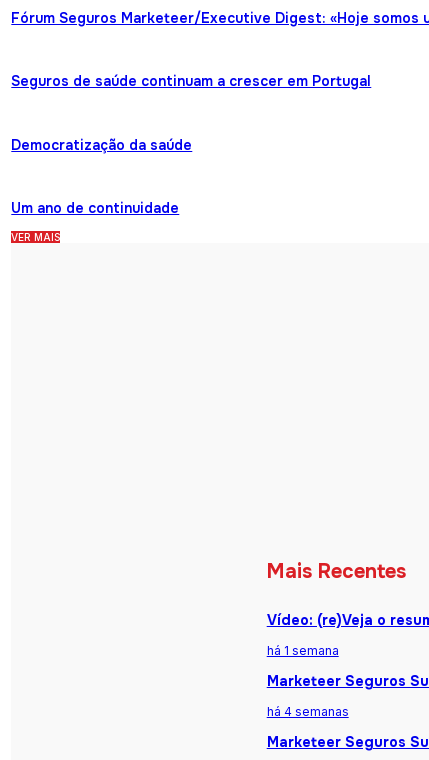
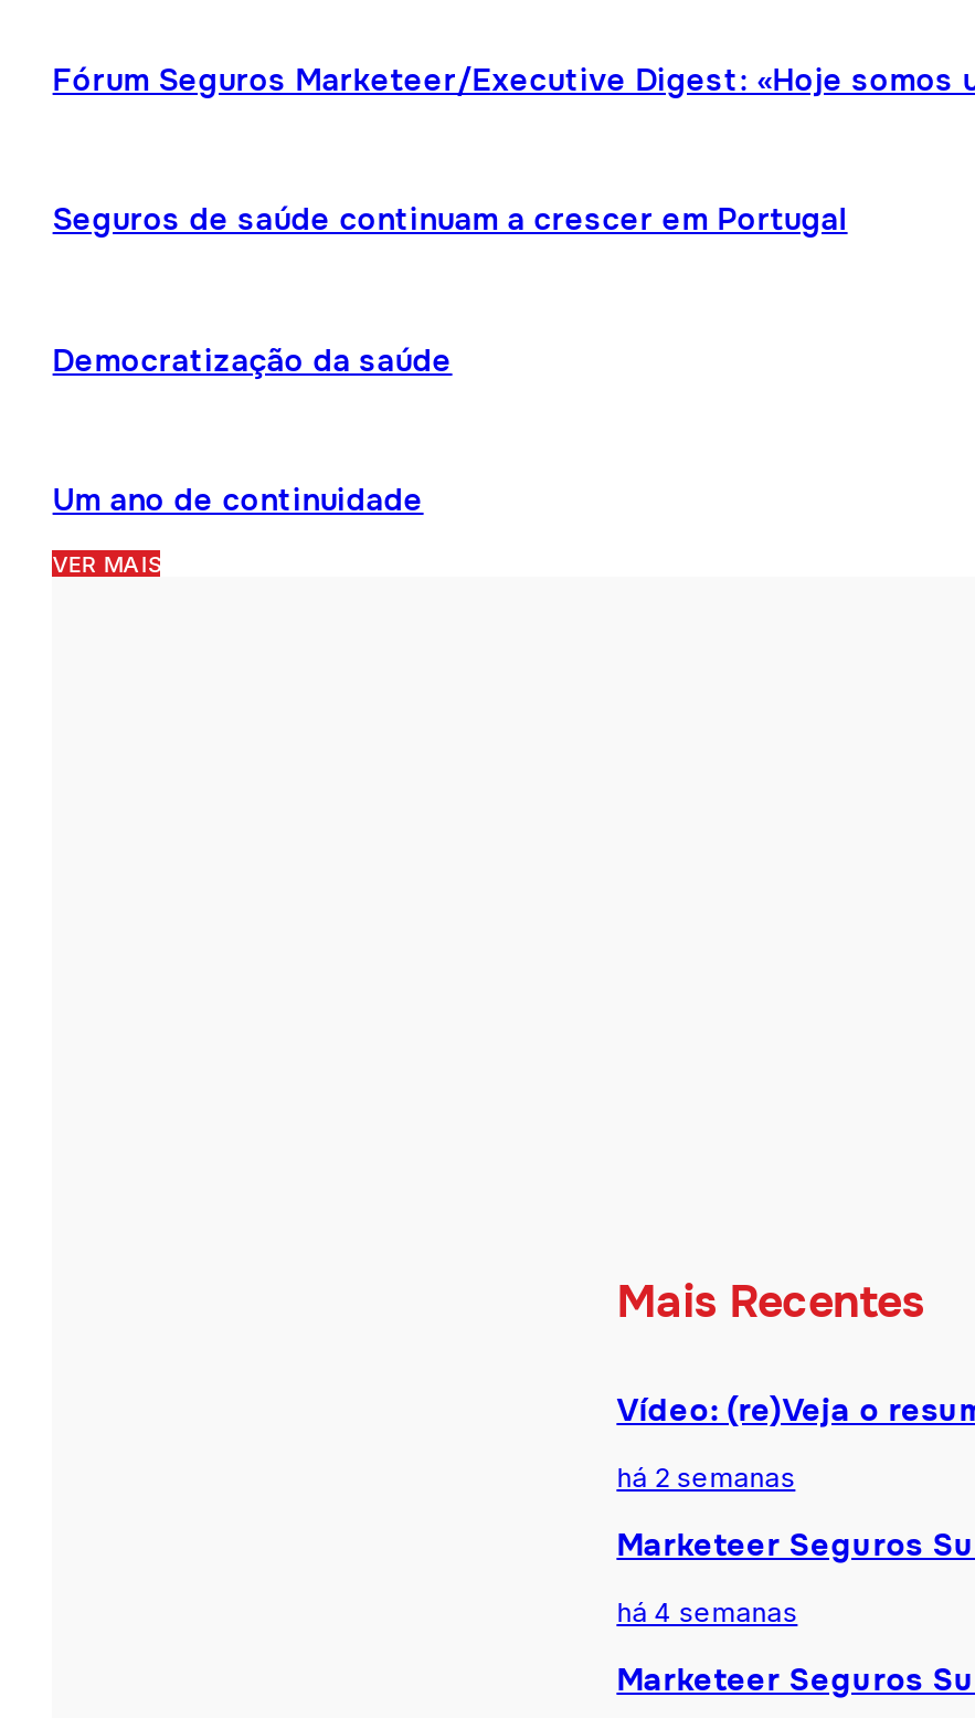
- há 1 semana
+ há 2 semanas
